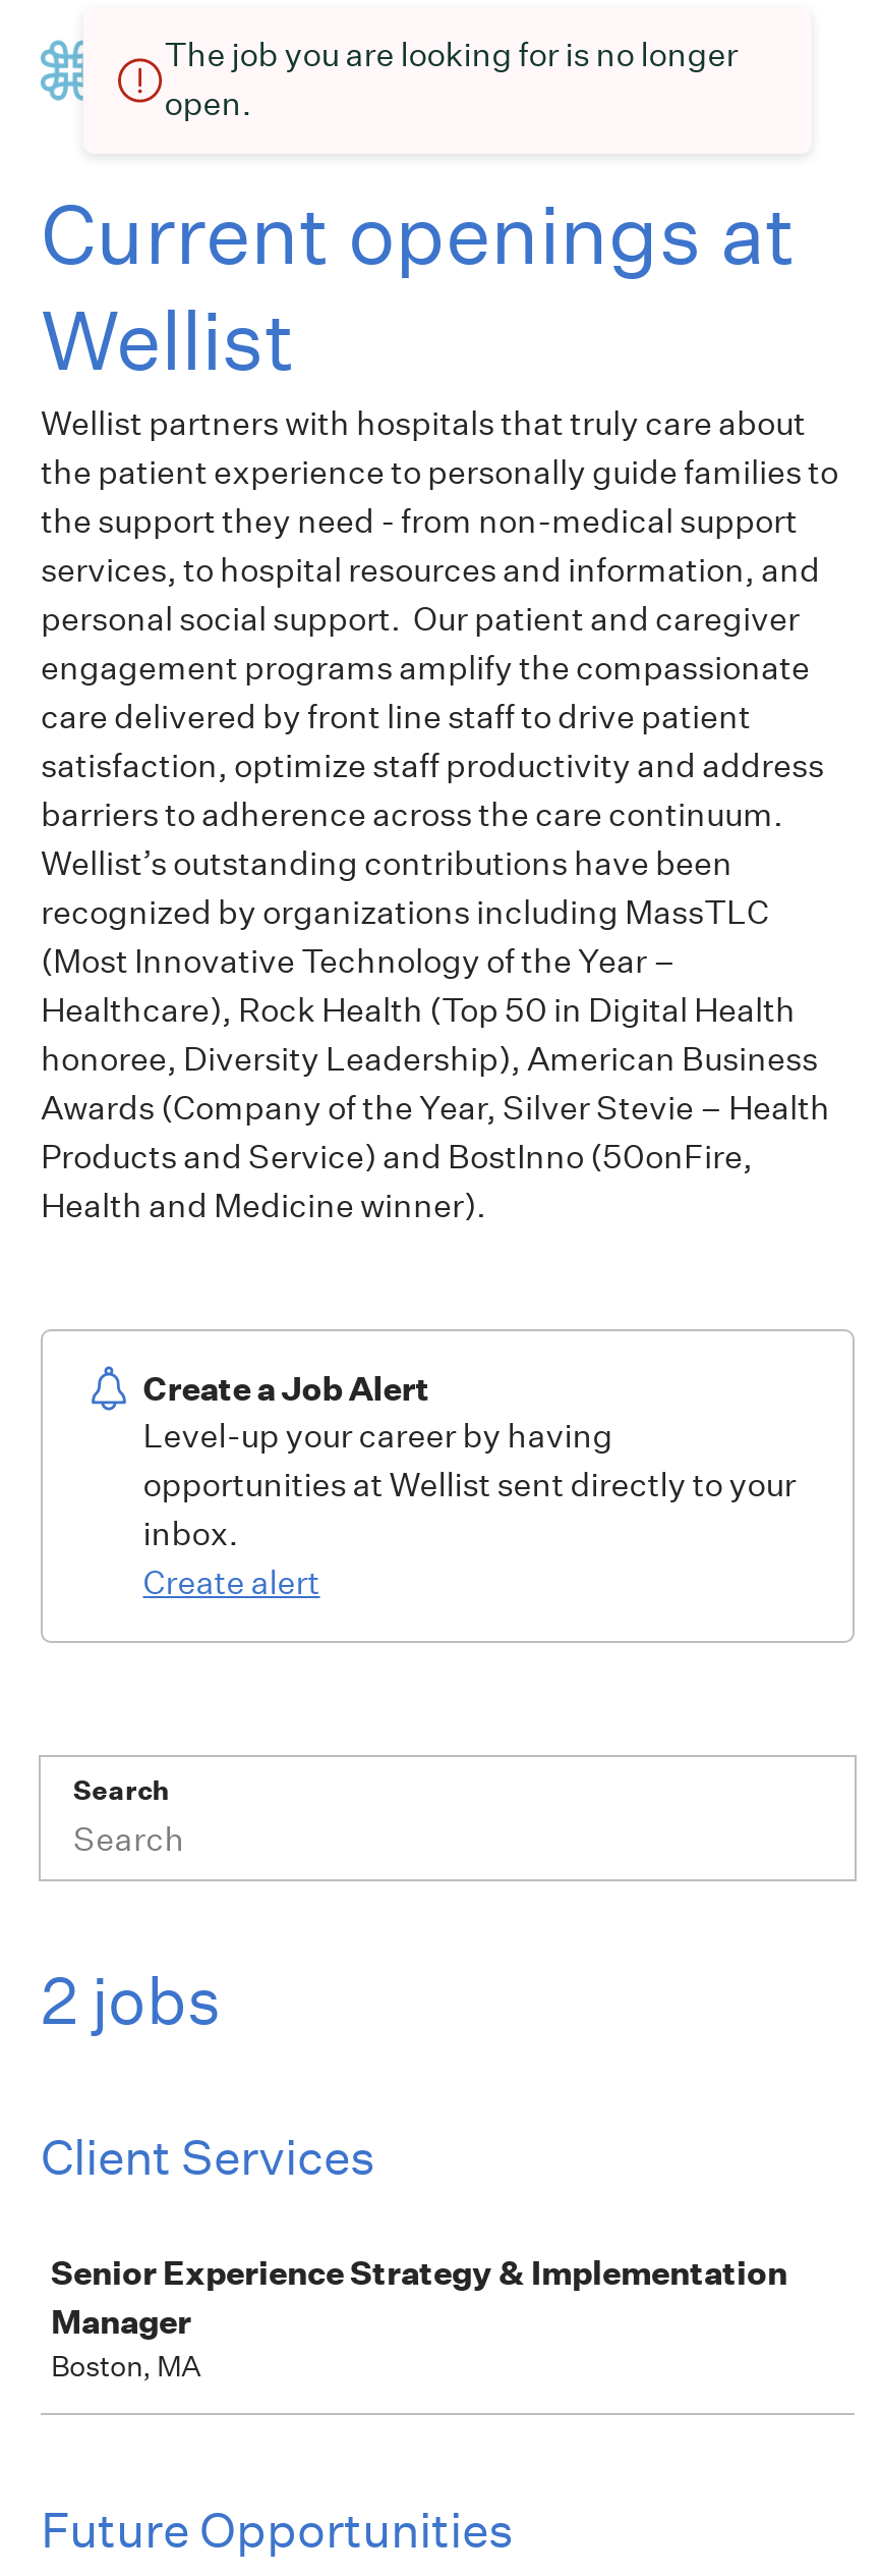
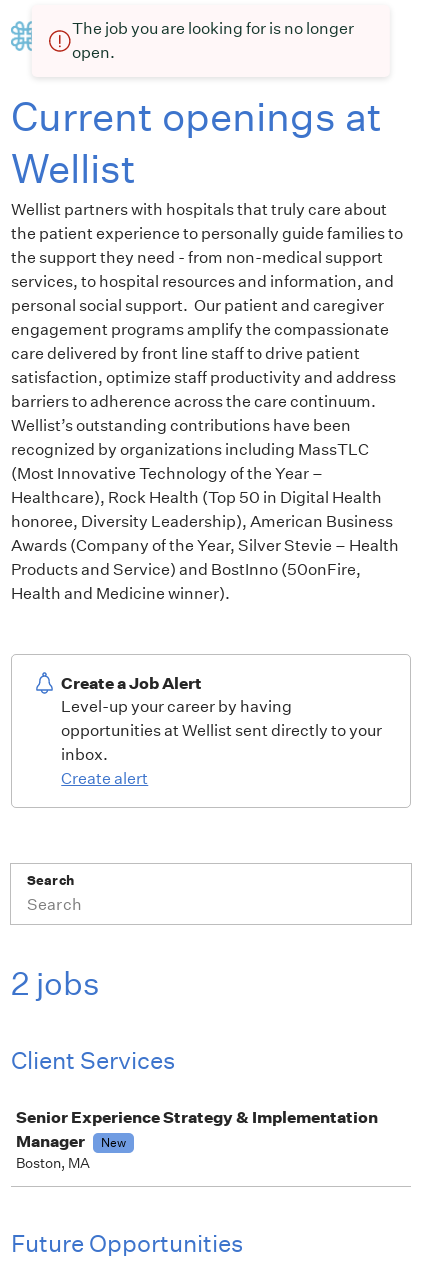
+ New
